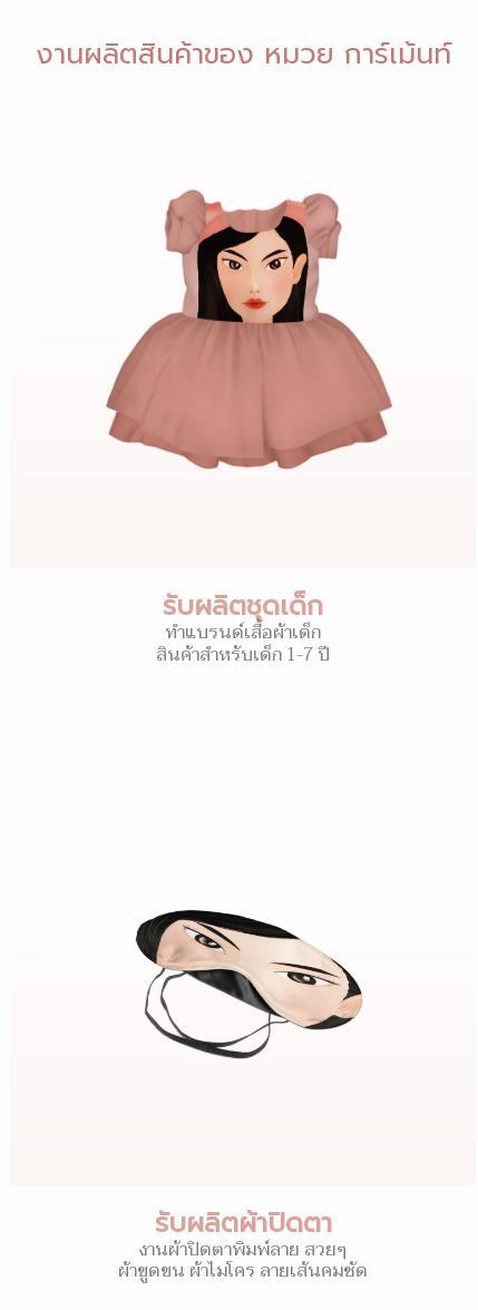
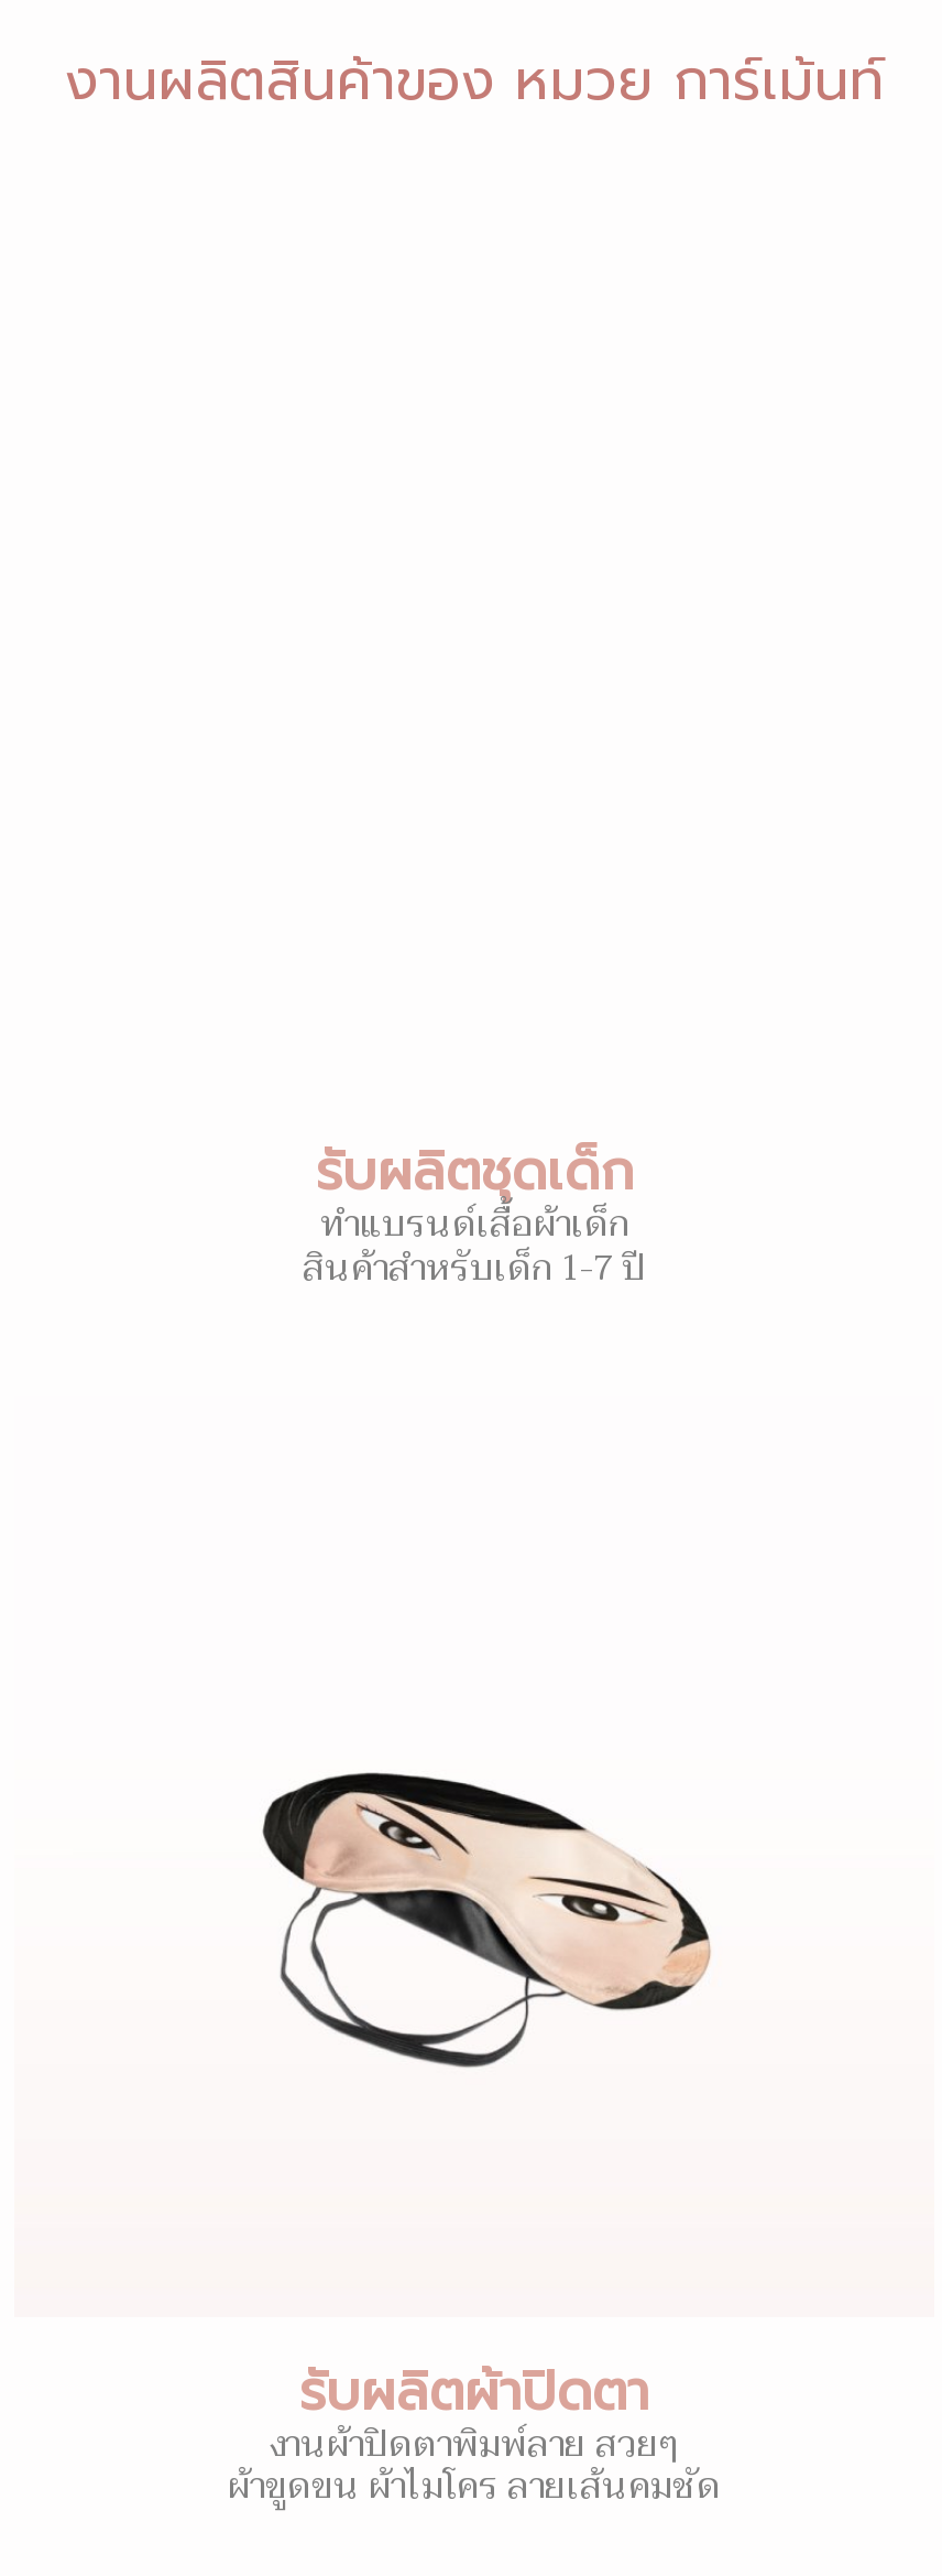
- [image]
